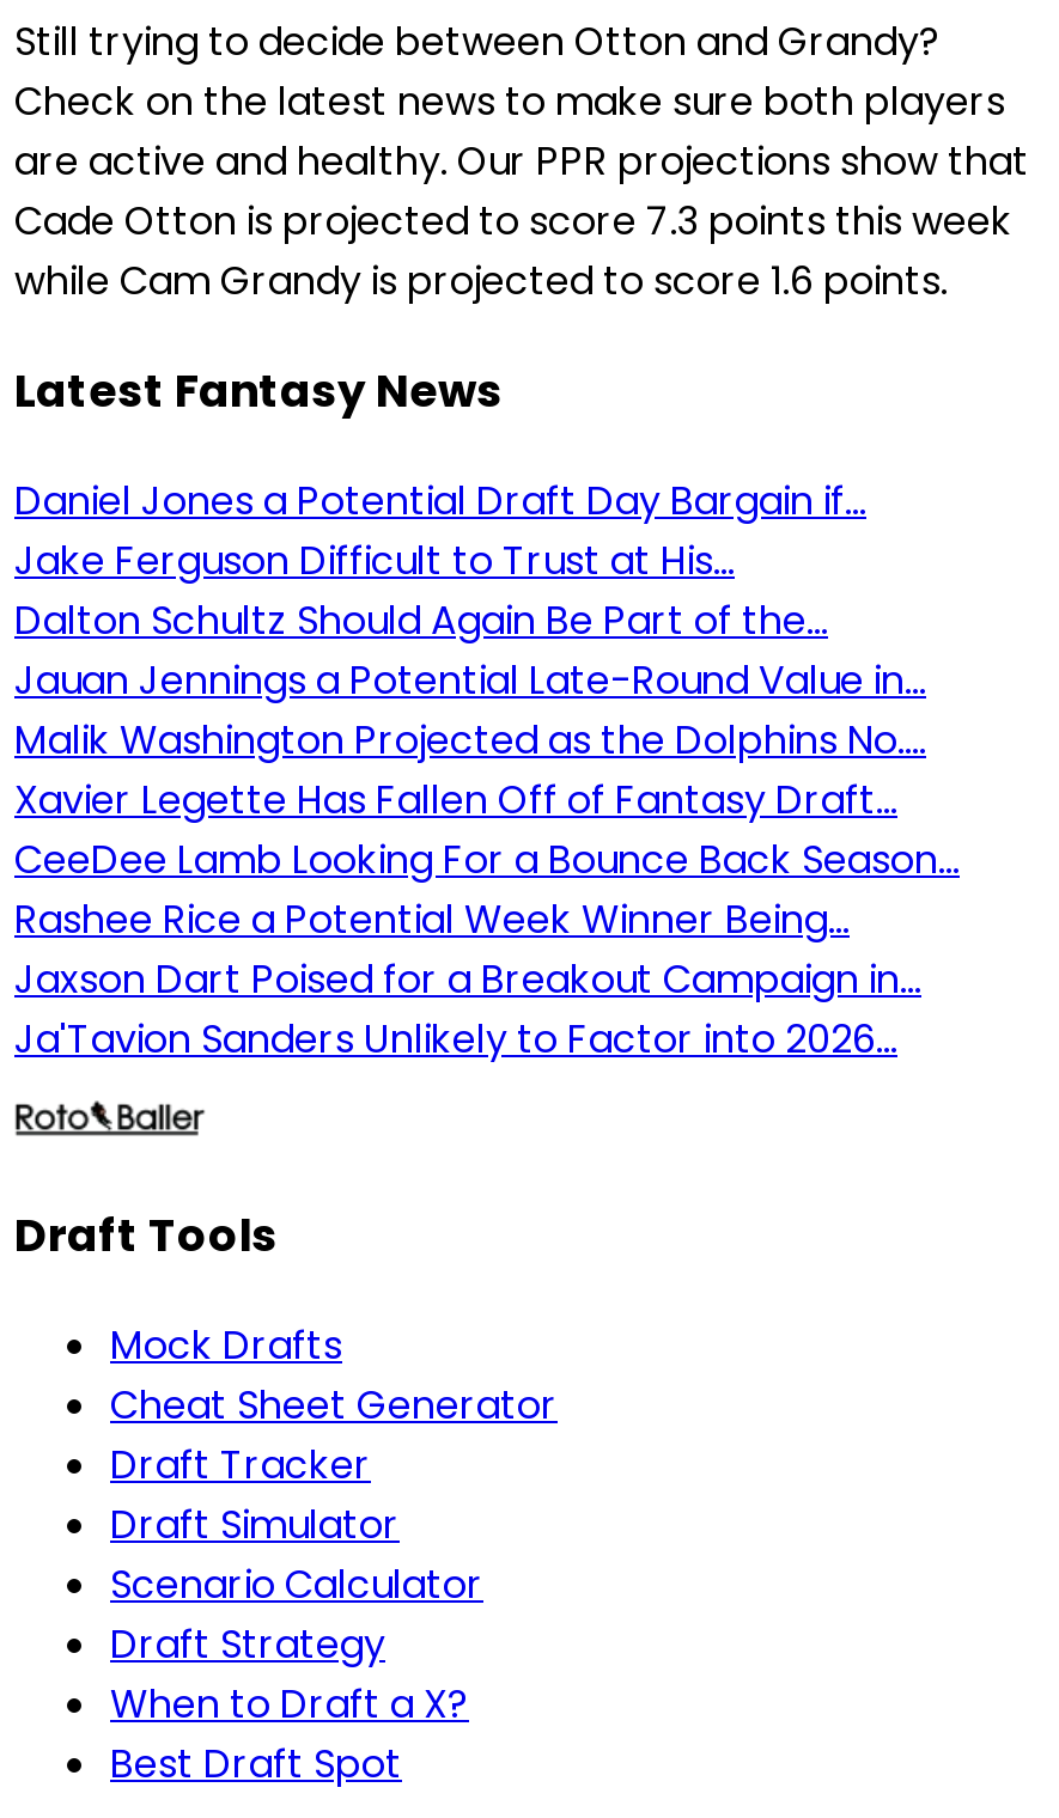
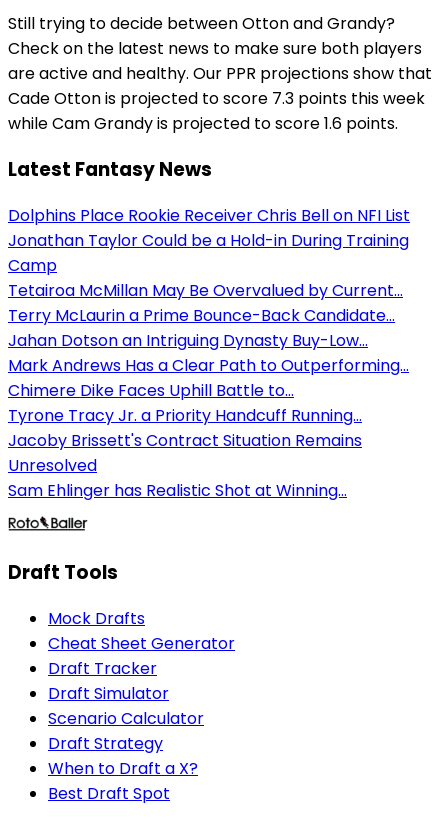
- Daniel Jones a Potential Draft Day Bargain if...
- Jake Ferguson Difficult to Trust at His...
- Dalton Schultz Should Again Be Part of the...
- Jauan Jennings a Potential Late-Round Value in...
- Malik Washington Projected as the Dolphins No....
- Xavier Legette Has Fallen Off of Fantasy Draft...
- CeeDee Lamb Looking For a Bounce Back Season...
- Rashee Rice a Potential Week Winner Being...
- Jaxson Dart Poised for a Breakout Campaign in...
- Ja'Tavion Sanders Unlikely to Factor into 2026...
+ Dolphins Place Rookie Receiver Chris Bell on NFI List
+ Jonathan Taylor Could be a Hold-in During Training
+ Camp
+ Tetairoa McMillan May Be Overvalued by Current...
+ Terry McLaurin a Prime Bounce-Back Candidate...
+ Jahan Dotson an Intriguing Dynasty Buy-Low...
+ Mark Andrews Has a Clear Path to Outperforming...
+ Chimere Dike Faces Uphill Battle to...
+ Tyrone Tracy Jr. a Priority Handcuff Running...
+ Jacoby Brissett's Contract Situation Remains
+ Unresolved
+ Sam Ehlinger has Realistic Shot at Winning...
